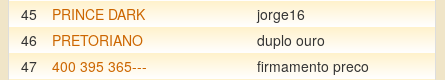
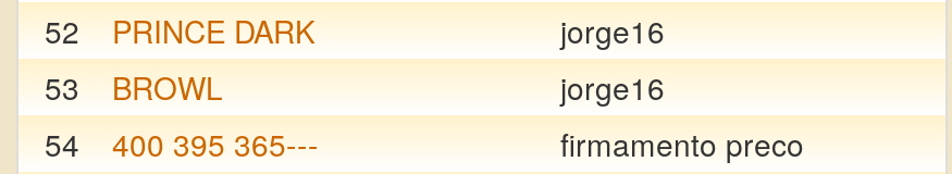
- 45 PRINCE DARK
+ 52 PRINCE DARK

- 46
- PRETORIANO
- duplo ouro
- 47
+ 53
+ BROWL
+ jorge16
+ 54
